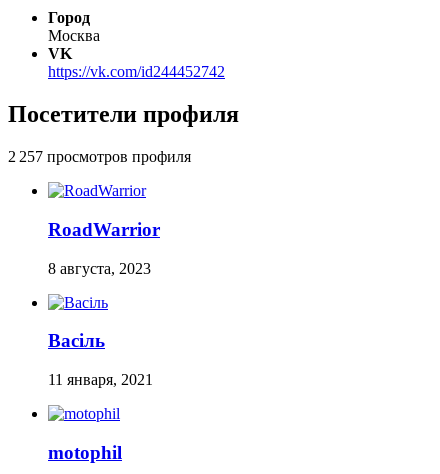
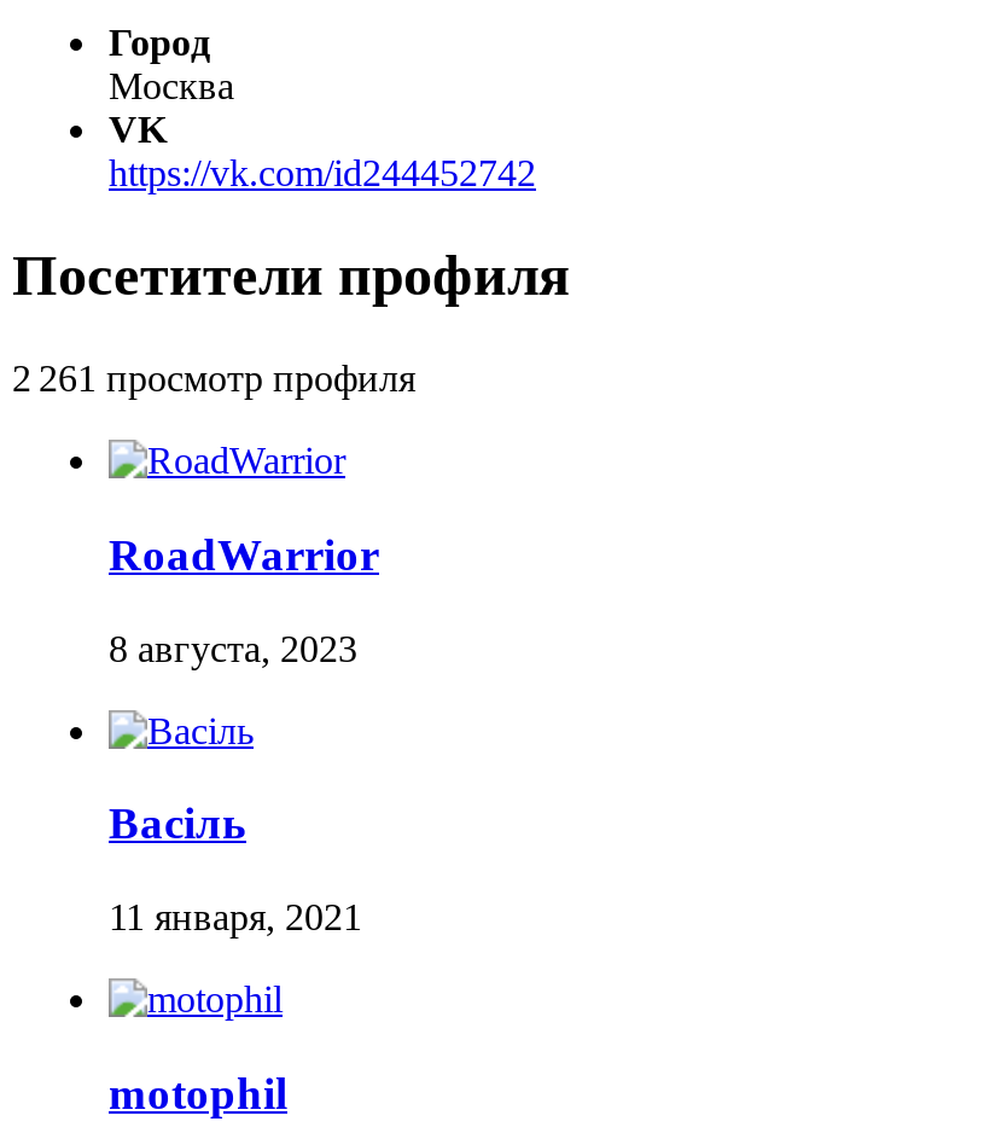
- 2 257 просмотров профиля
+ 2 261 просмотр профиля
